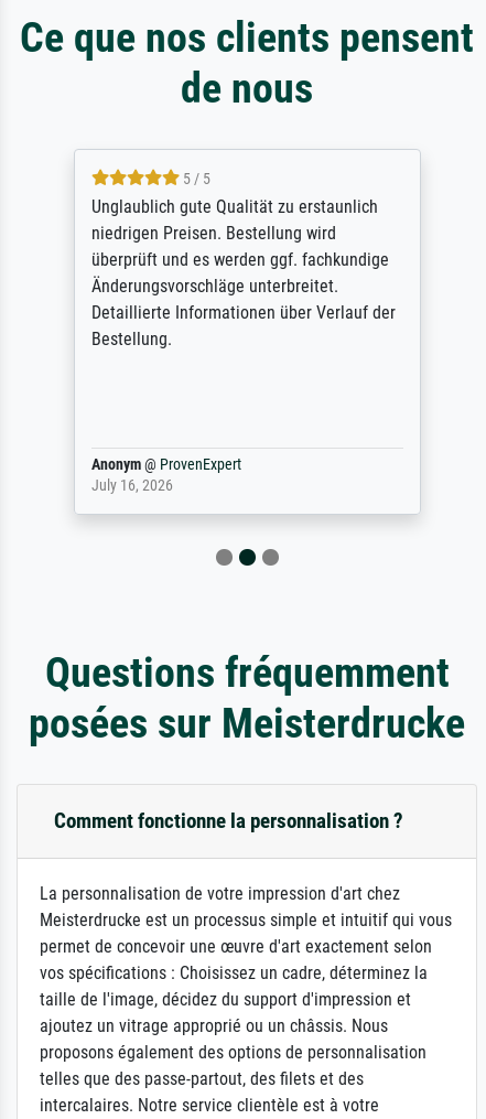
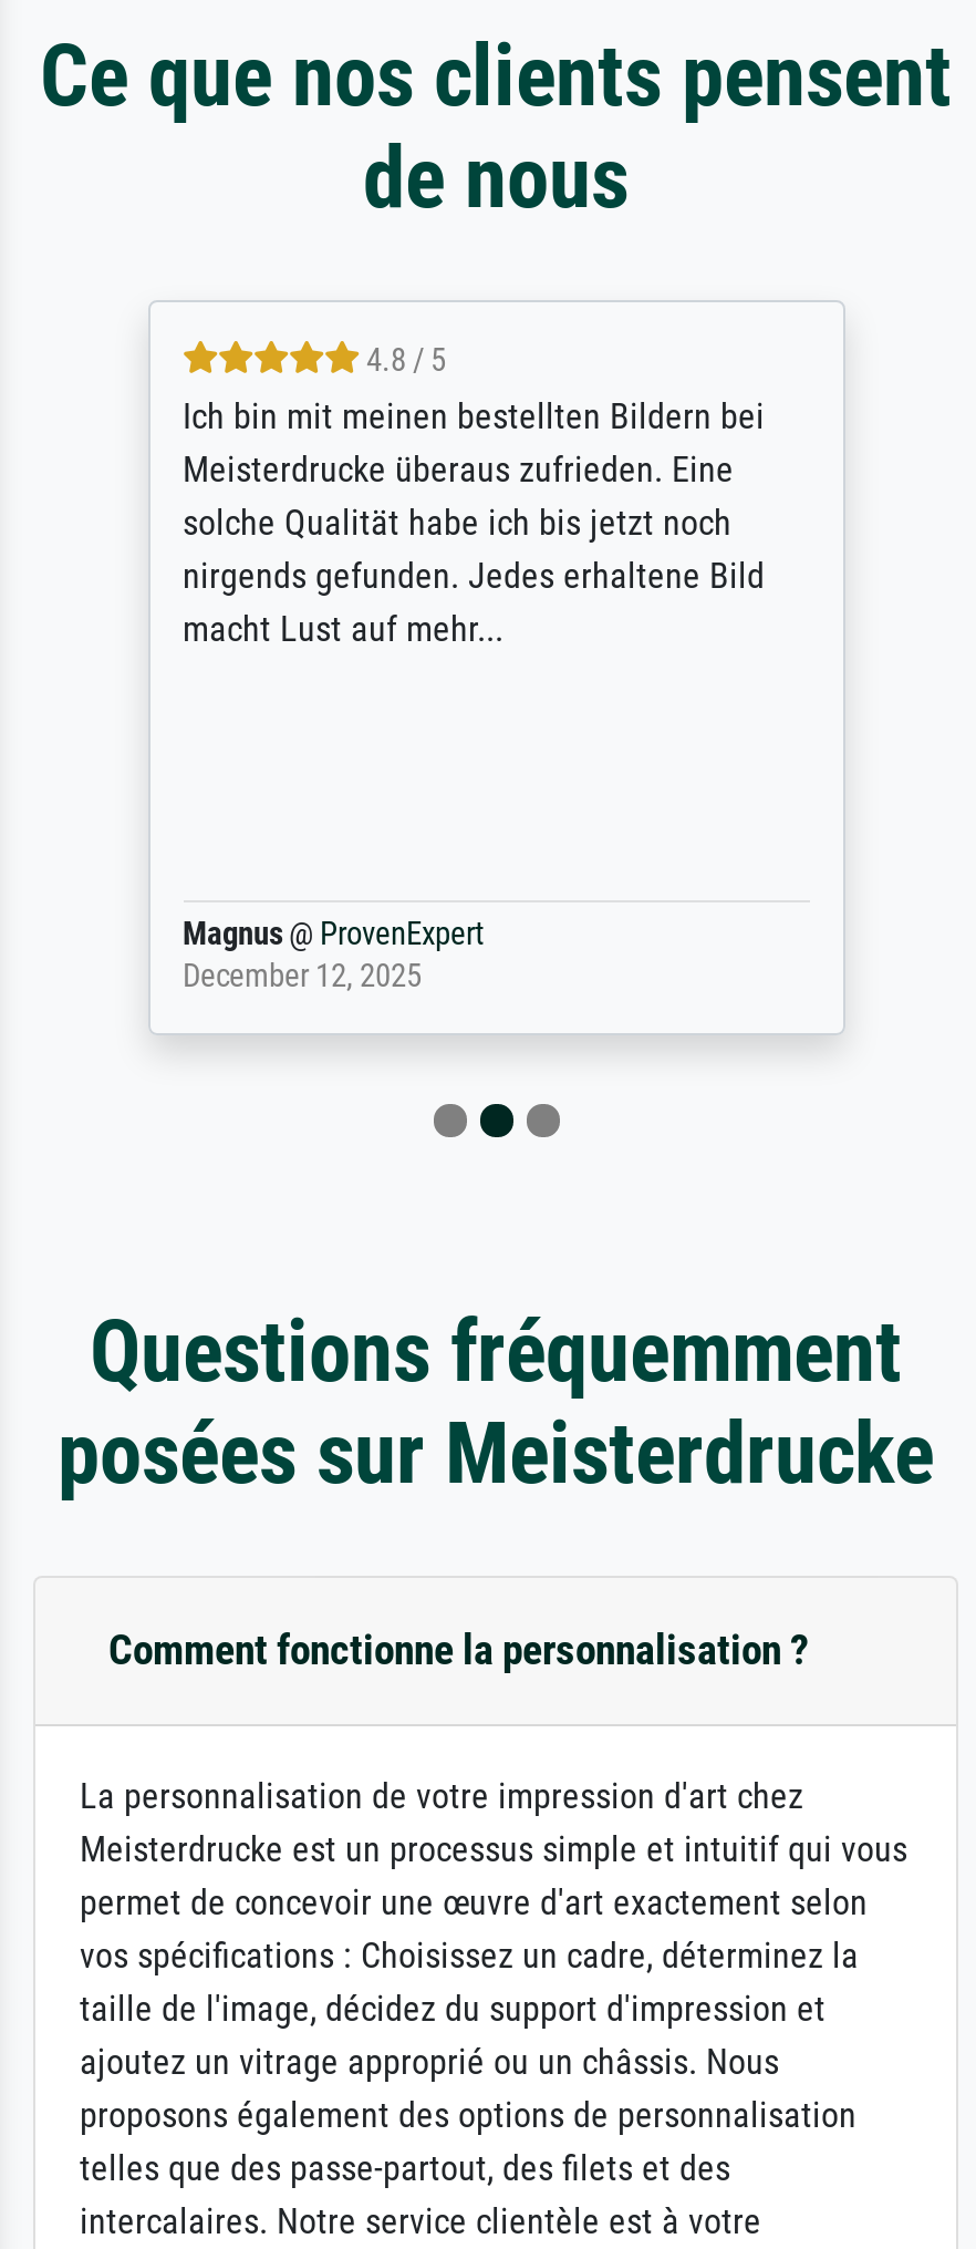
- 5 / 5
- Unglaublich gute Qualität zu erstaunlich
- niedrigen Preisen. Bestellung wird
- überprüft und es werden ggf. fachkundige
- Änderungsvorschläge unterbreitet.
- Detaillierte Informationen über Verlauf der
- Bestellung.
+ 4.8 / 5
+ Ich bin mit meinen bestellten Bildern bei
+ Meisterdrucke überaus zufrieden. Eine
+ solche Qualität habe ich bis jetzt noch
+ nirgends gefunden. Jedes erhaltene Bild
+ macht Lust auf mehr...

- Anonym @ ProvenExpert
- July 16, 2026
+ Magnus @ ProvenExpert
+ December 12, 2025
